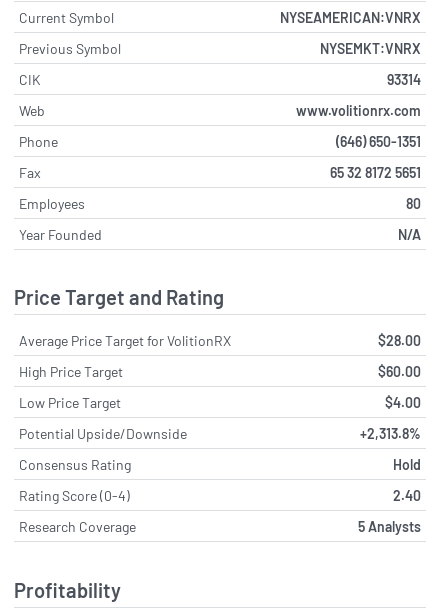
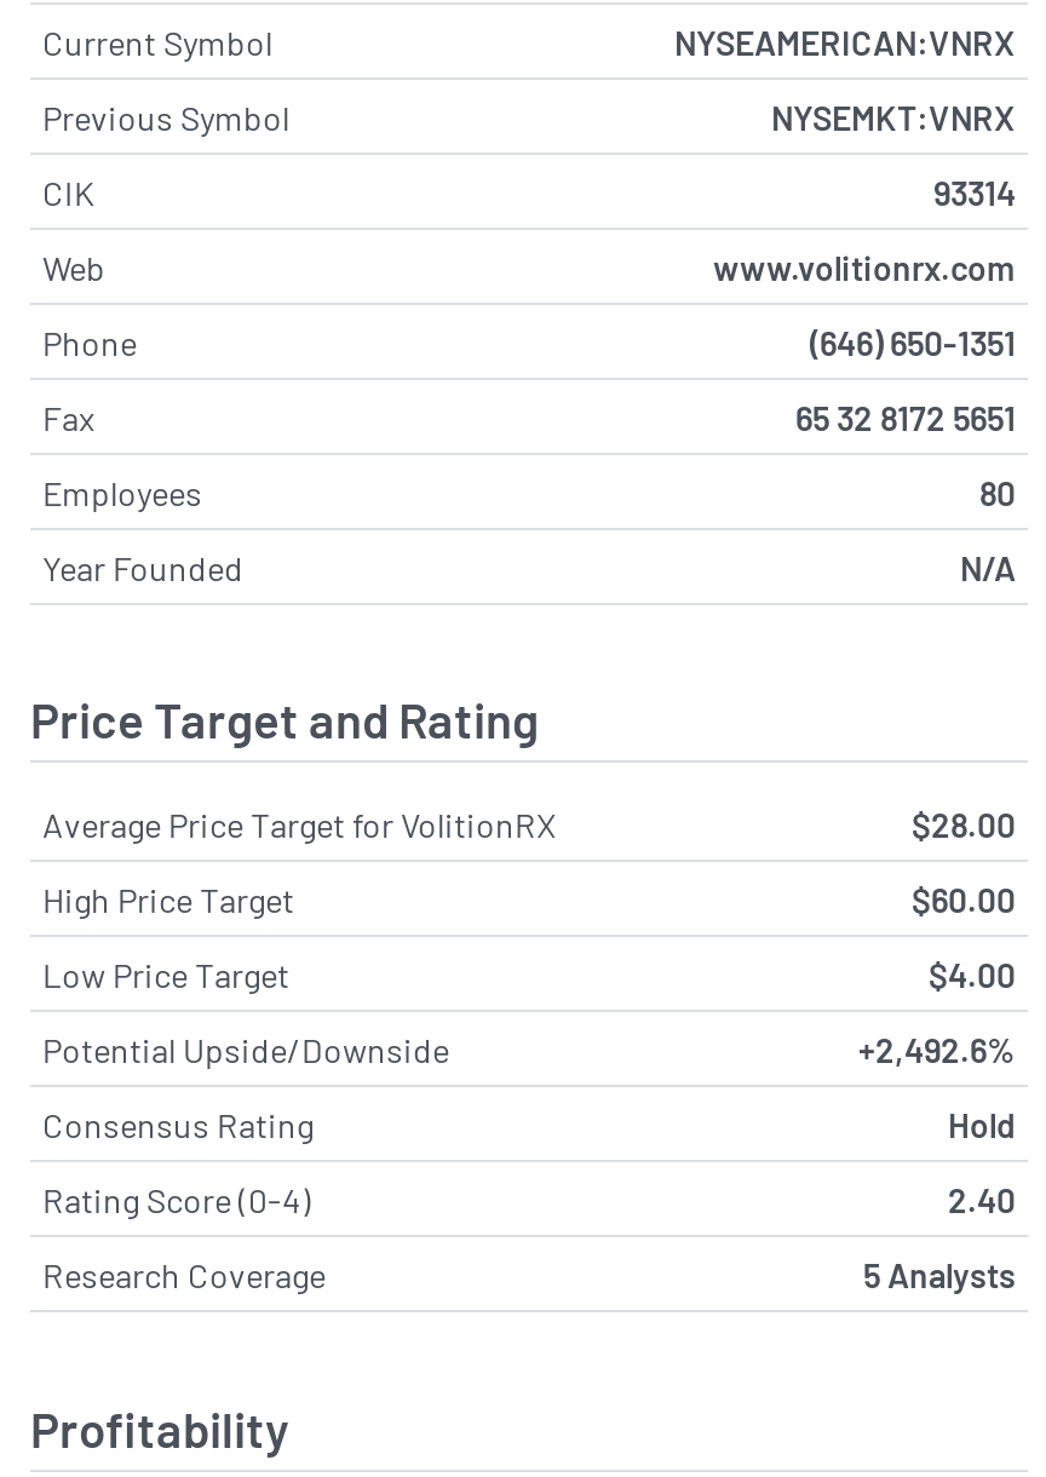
- +2,313.8%
+ +2,492.6%
